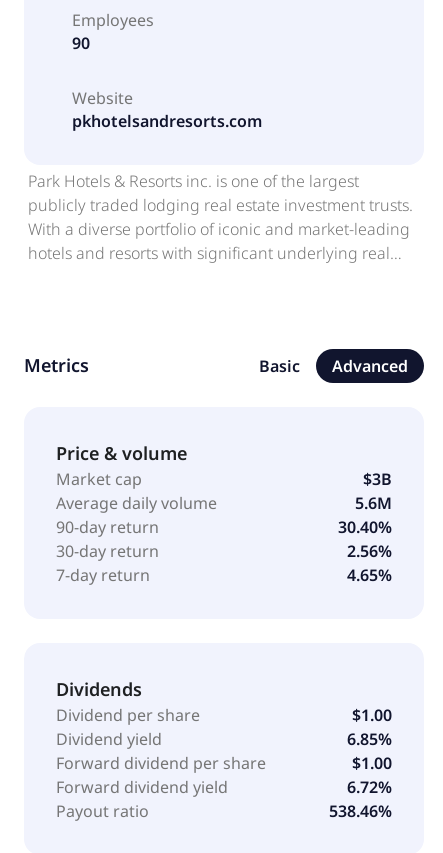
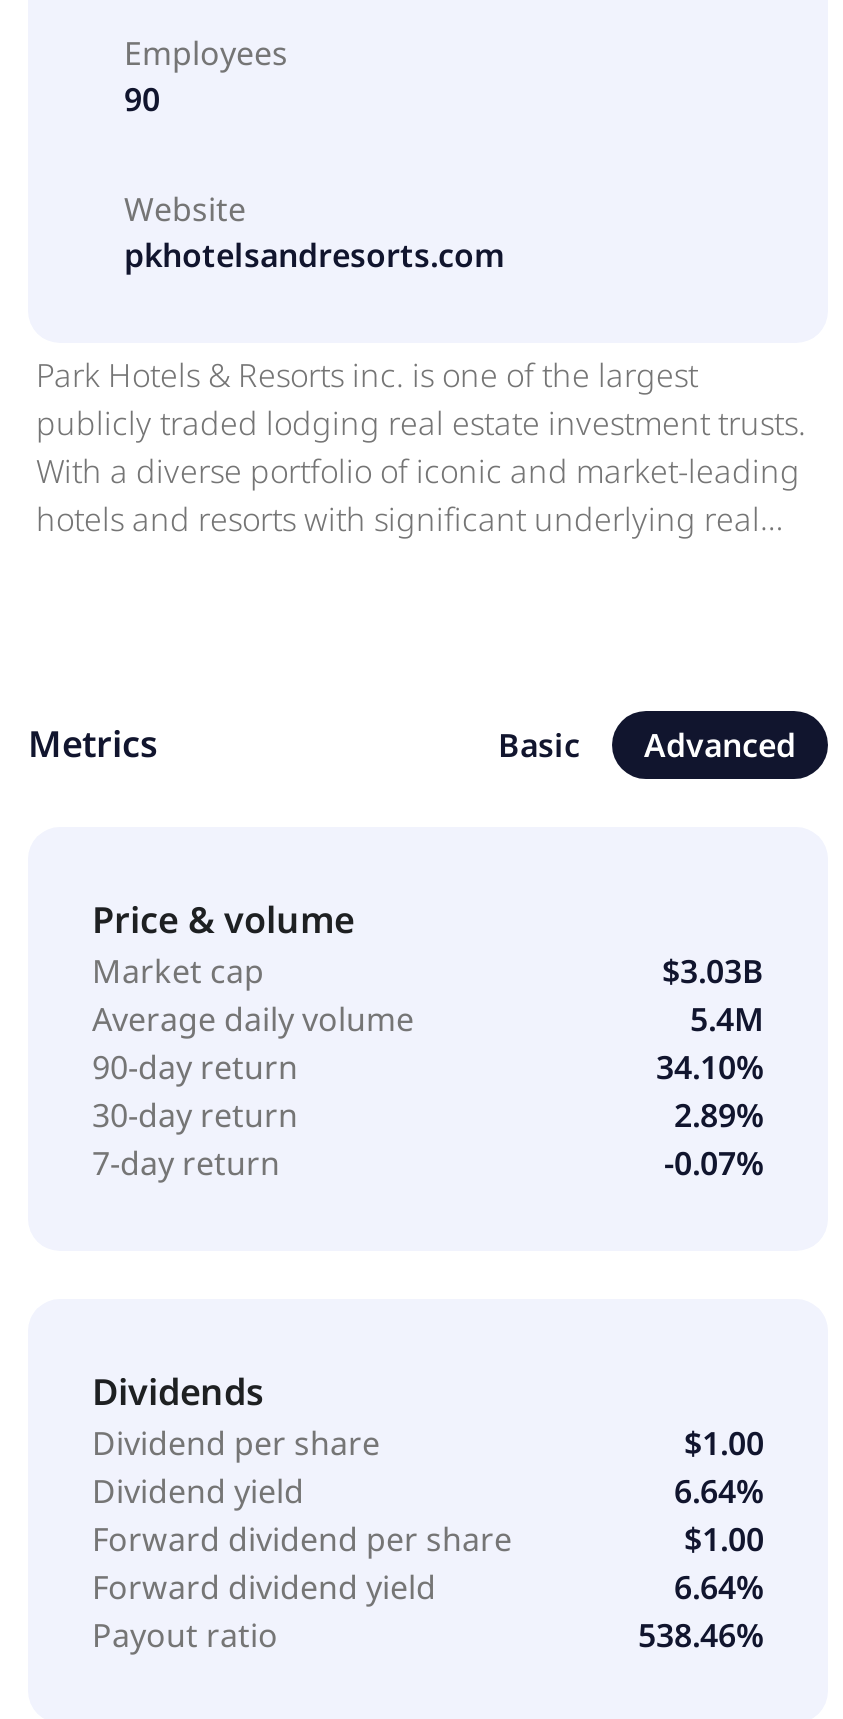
- $3B
+ $3.03B

- 5.6M
+ 5.4M

- 30.40%
+ 34.10%

- 2.56%
+ 2.89%

- 4.65%
+ -0.07%

- 6.85%
+ 6.64%

- 6.72%
+ 6.64%
